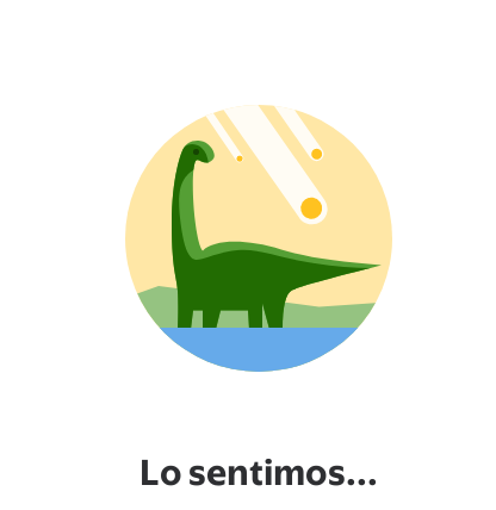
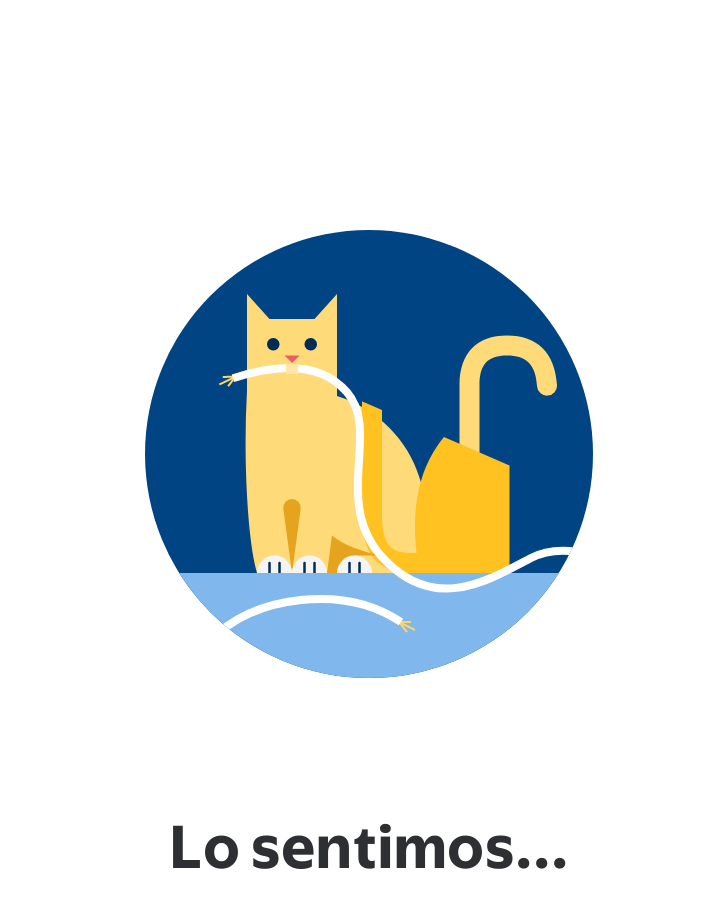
- [image]
+ [image]
